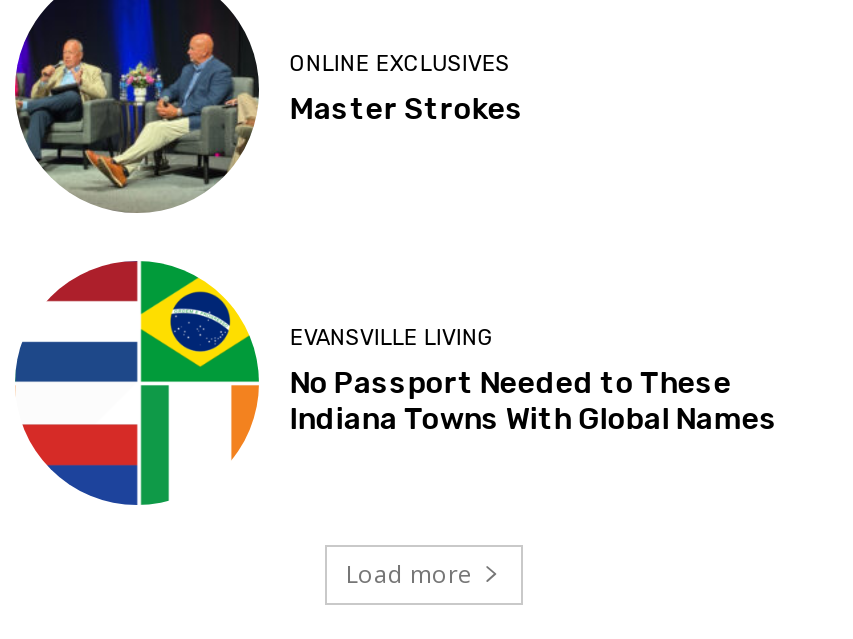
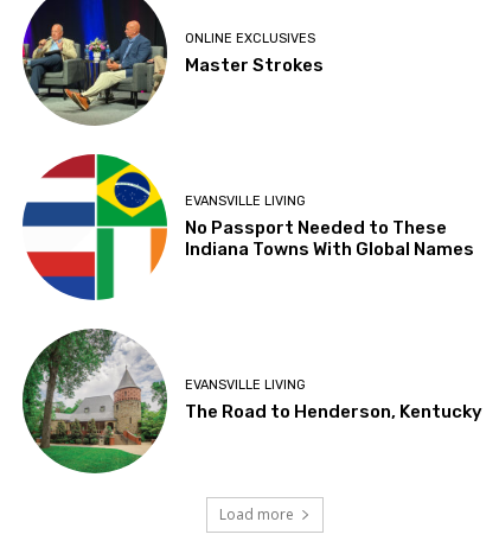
+ [image]
+ EVANSVILLE LIVING
+ The Road to Henderson, Kentucky
